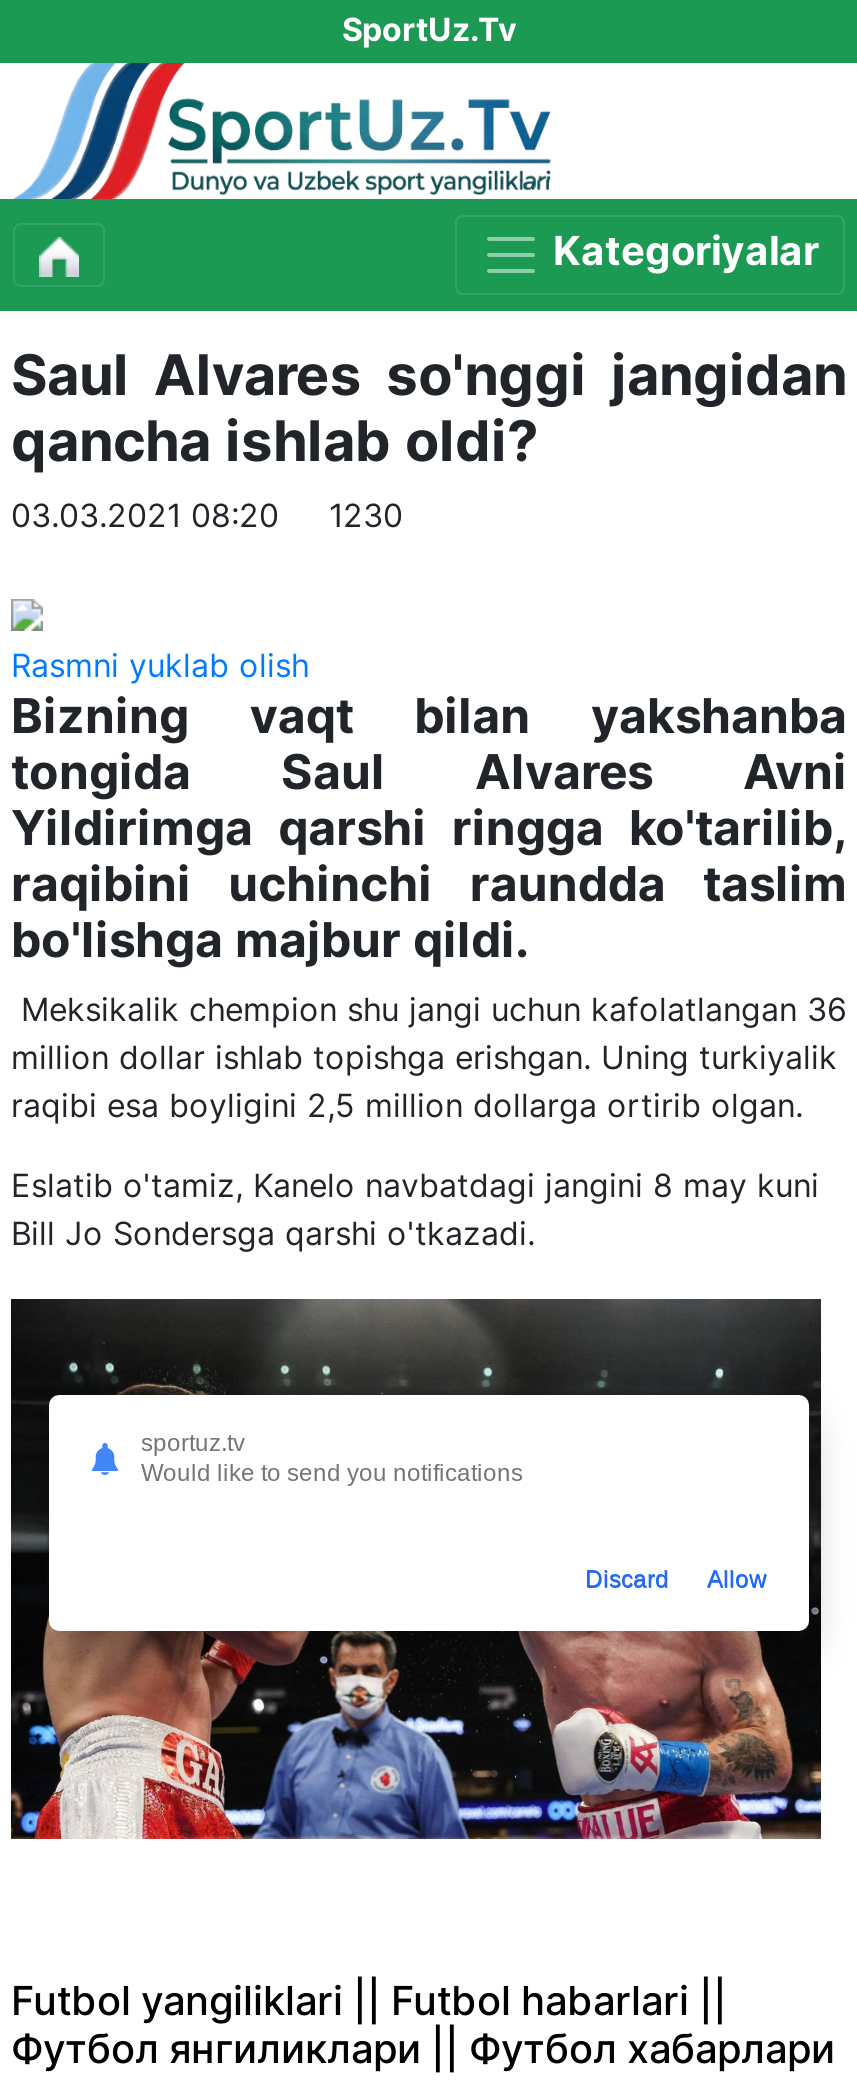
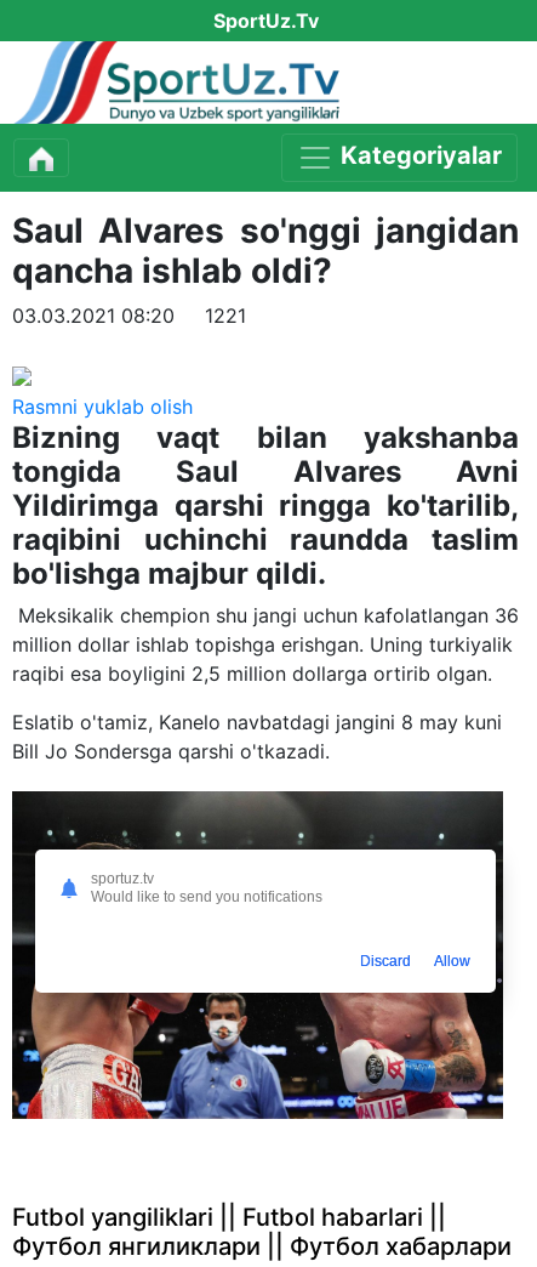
- 03.03.2021 08:20 1230
+ 03.03.2021 08:20 1221
